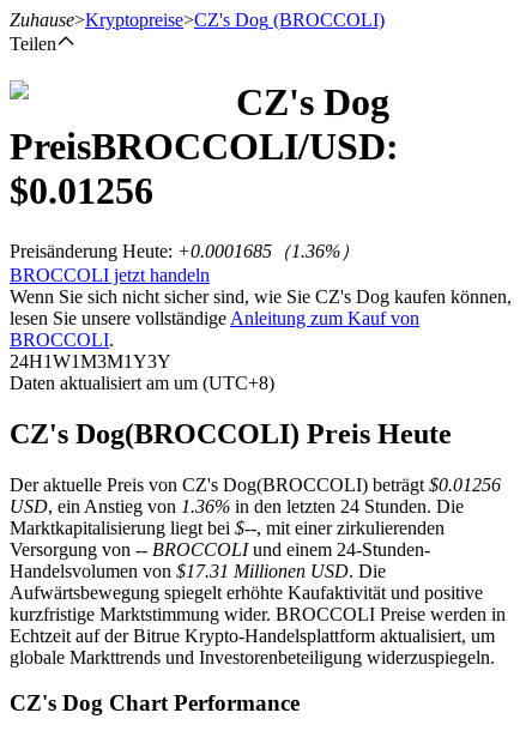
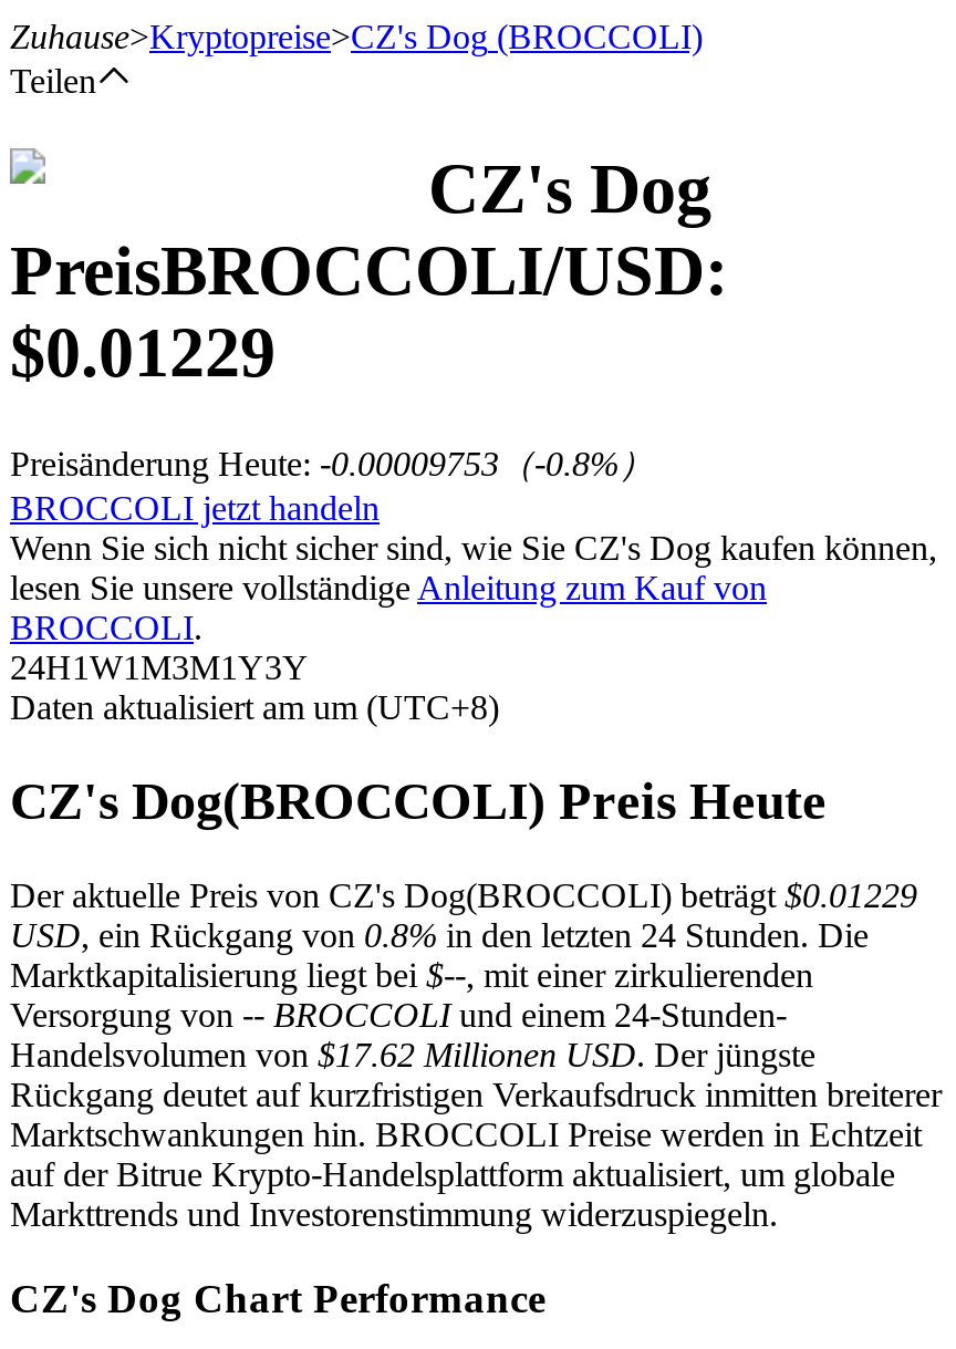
- $0.01256
+ $0.01229

- Preisänderung Heute: +0.0001685（1.36%）
+ Preisänderung Heute: -0.00009753（-0.8%）

- Der aktuelle Preis von CZ's Dog(BROCCOLI) beträgt $0.01256
+ Der aktuelle Preis von CZ's Dog(BROCCOLI) beträgt $0.01229

- USD, ein Anstieg von 1.36% in den letzten 24 Stunden. Die
+ USD, ein Rückgang von 0.8% in den letzten 24 Stunden. Die

- Handelsvolumen von $17.31 Millionen USD. Die
- Aufwärtsbewegung spiegelt erhöhte Kaufaktivität und positive
- kurzfristige Marktstimmung wider. BROCCOLI Preise werden in
- Echtzeit auf der Bitrue Krypto-Handelsplattform aktualisiert, um
- globale Markttrends und Investorenbeteiligung widerzuspiegeln.
+ Handelsvolumen von $17.62 Millionen USD. Der jüngste
+ Rückgang deutet auf kurzfristigen Verkaufsdruck inmitten breiterer
+ Marktschwankungen hin. BROCCOLI Preise werden in Echtzeit
+ auf der Bitrue Krypto-Handelsplattform aktualisiert, um globale
+ Markttrends und Investorenstimmung widerzuspiegeln.
